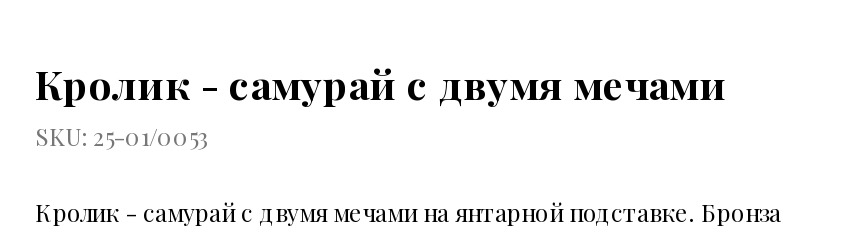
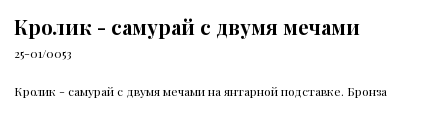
- SKU: 25-01/0053
+ 25-01/0053
